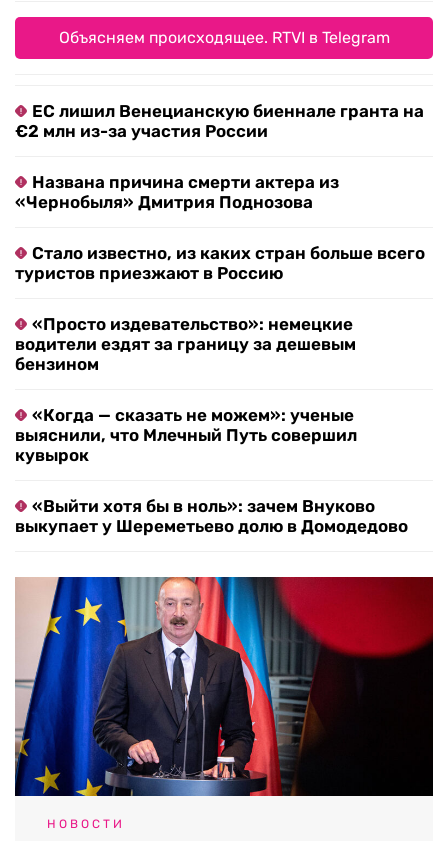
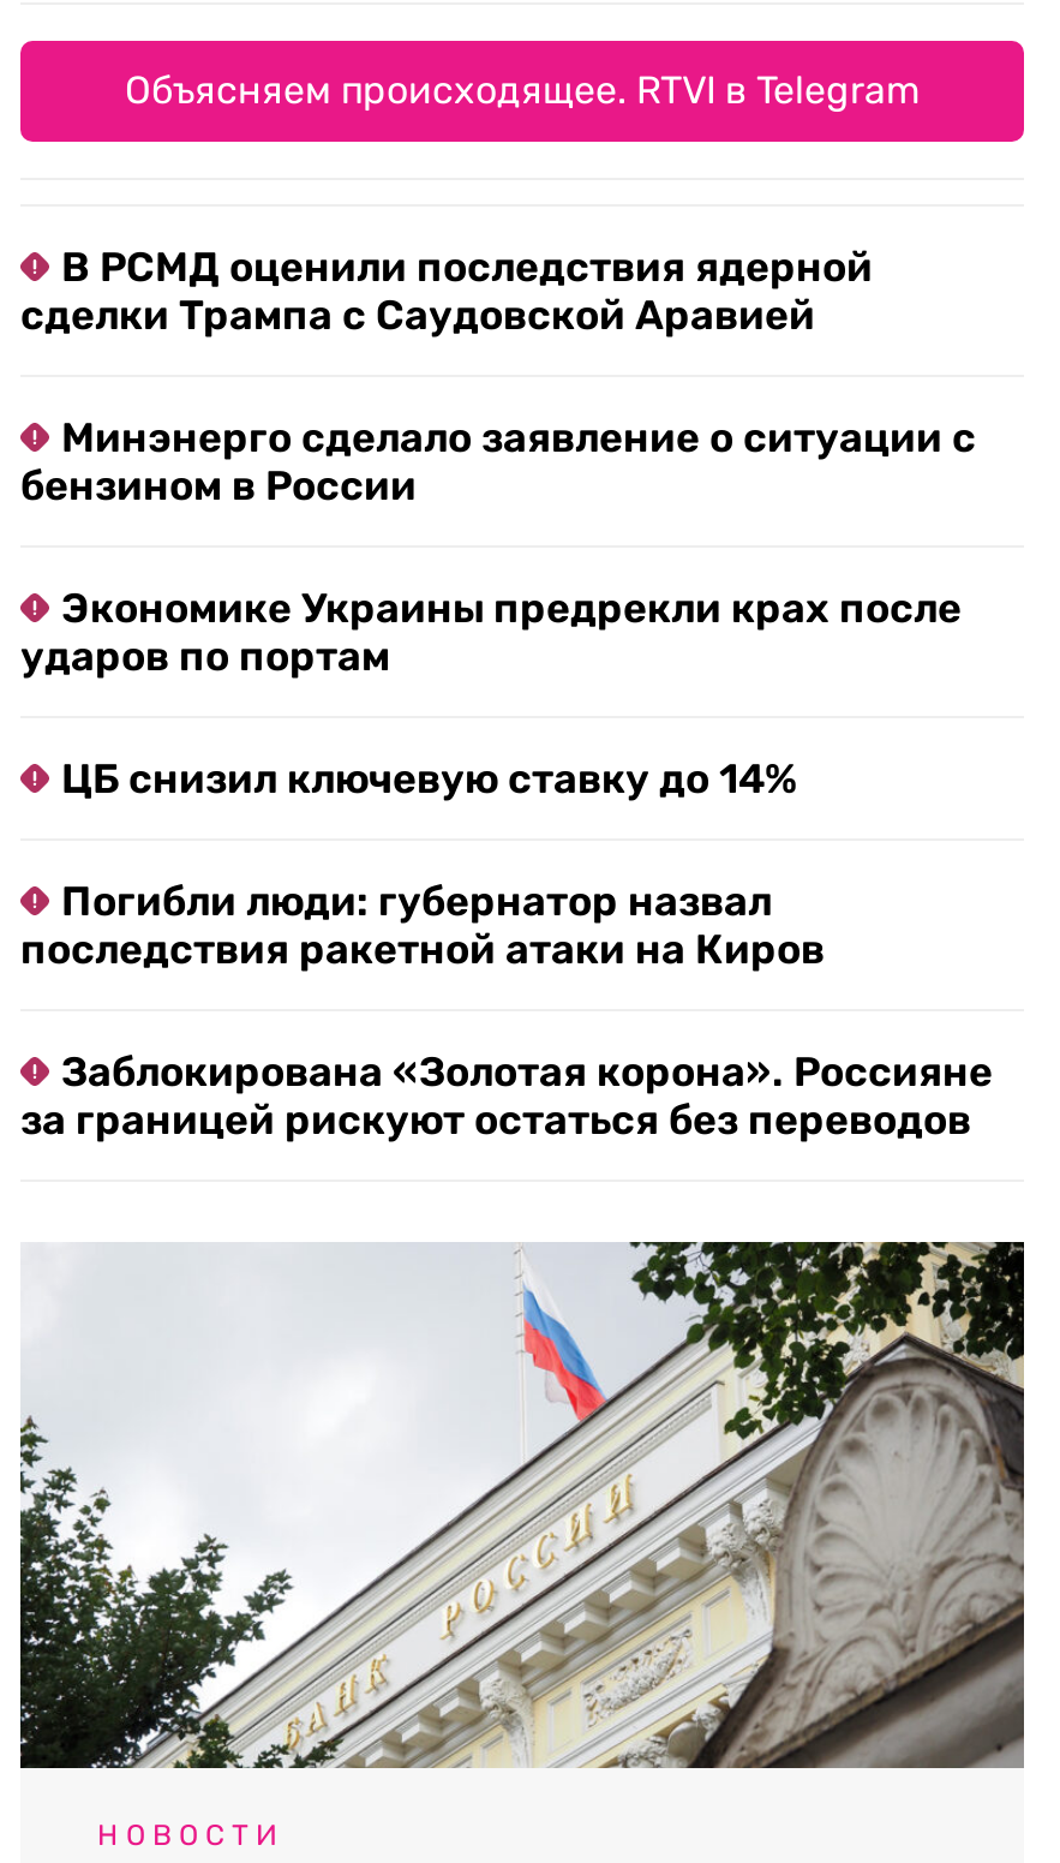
- ЕС лишил Венецианскую биеннале гранта на
- €2 млн из-за участия России
+ В РСМД оценили последствия ядерной
+ сделки Трампа с Саудовской Аравией

- Названа причина смерти актера из
- «Чернобыля» Дмитрия Поднозова
+ Минэнерго сделало заявление о ситуации с
+ бензином в России

- Стало известно, из каких стран больше всего
- туристов приезжают в Россию
+ Экономике Украины предрекли крах после
+ ударов по портам

- «Просто издевательство»: немецкие
- водители ездят за границу за дешевым
- бензином
+ ЦБ снизил ключевую ставку до 14%

- «Когда — сказать не можем»: ученые
- выяснили, что Млечный Путь совершил
- кувырок
+ Погибли люди: губернатор назвал
+ последствия ракетной атаки на Киров

- «Выйти хотя бы в ноль»: зачем Внуково
- выкупает у Шереметьево долю в Домодедово
+ Заблокирована «Золотая корона». Россияне
+ за границей рискуют остаться без переводов

- [image]
+ [image]
